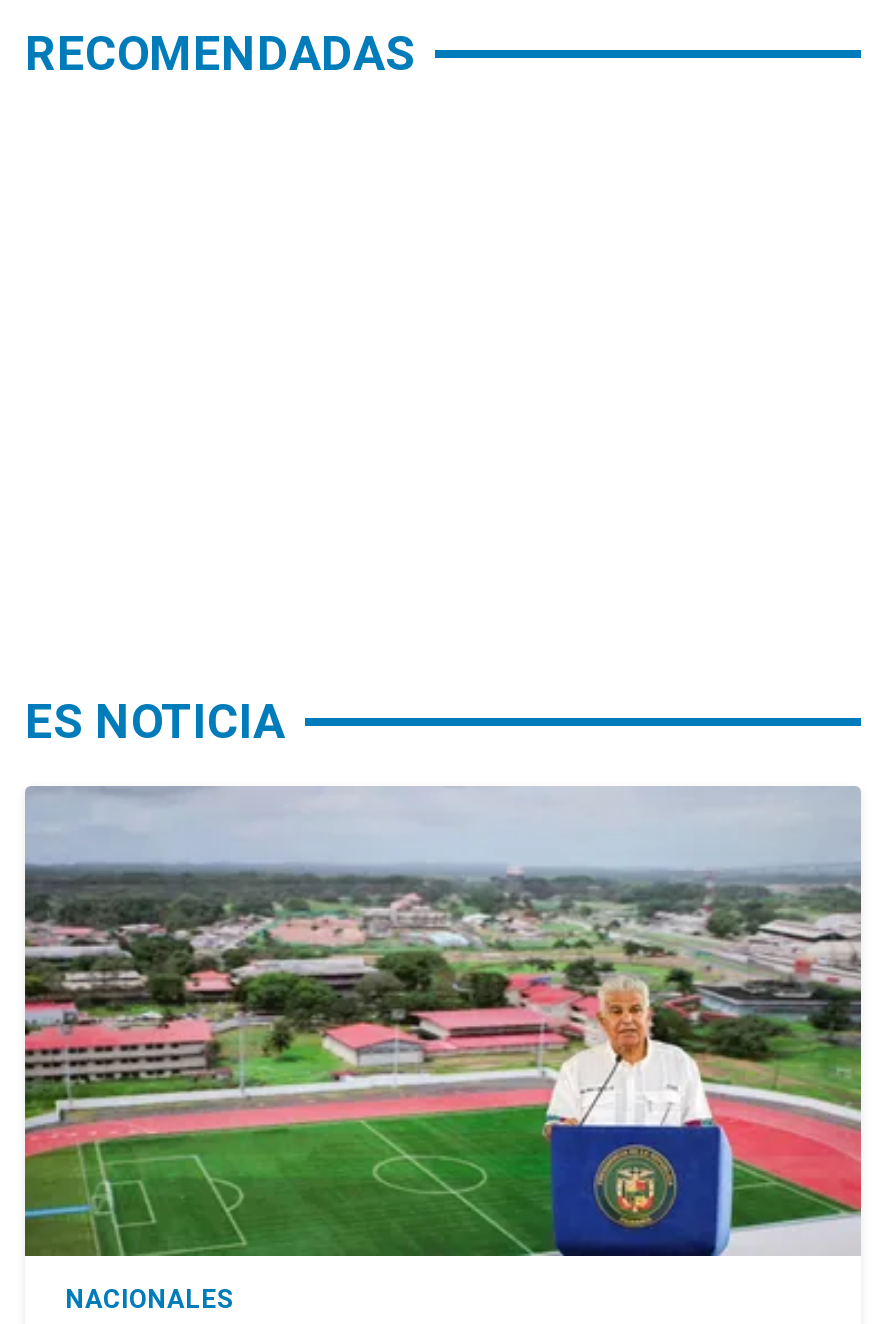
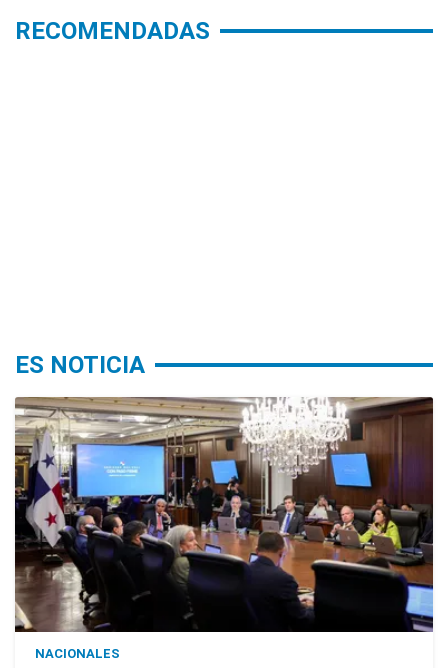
- [image]
+ [image]
